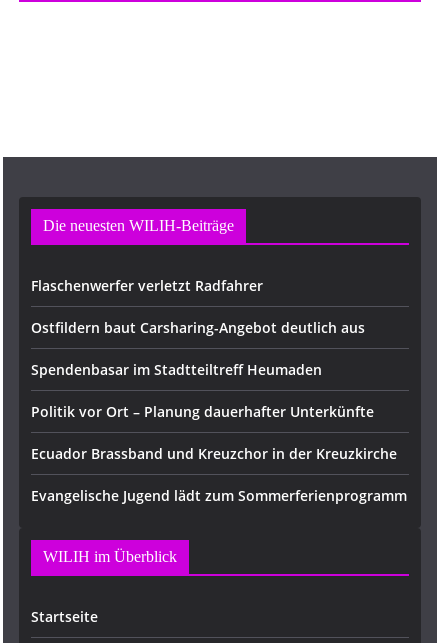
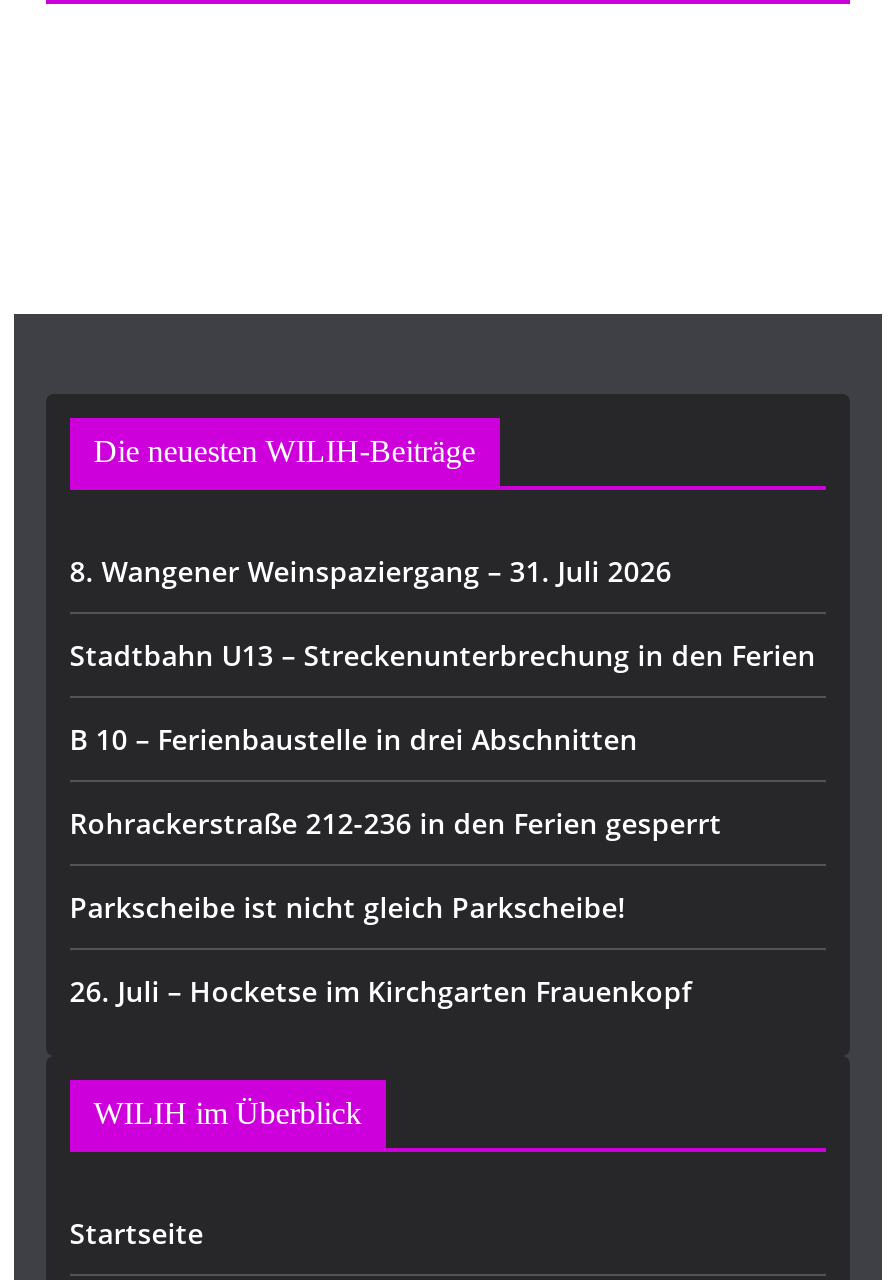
- Flaschenwerfer verletzt Radfahrer
+ 8. Wangener Weinspaziergang – 31. Juli 2026

- Ostfildern baut Carsharing-Angebot deutlich aus
+ Stadtbahn U13 – Streckenunterbrechung in den Ferien

- Spendenbasar im Stadtteiltreff Heumaden
+ B 10 – Ferienbaustelle in drei Abschnitten

- Politik vor Ort – Planung dauerhafter Unterkünfte
+ Rohrackerstraße 212-236 in den Ferien gesperrt

- Ecuador Brassband und Kreuzchor in der Kreuzkirche
+ Parkscheibe ist nicht gleich Parkscheibe!

- Evangelische Jugend lädt zum Sommerferienprogramm
+ 26. Juli – Hocketse im Kirchgarten Frauenkopf
